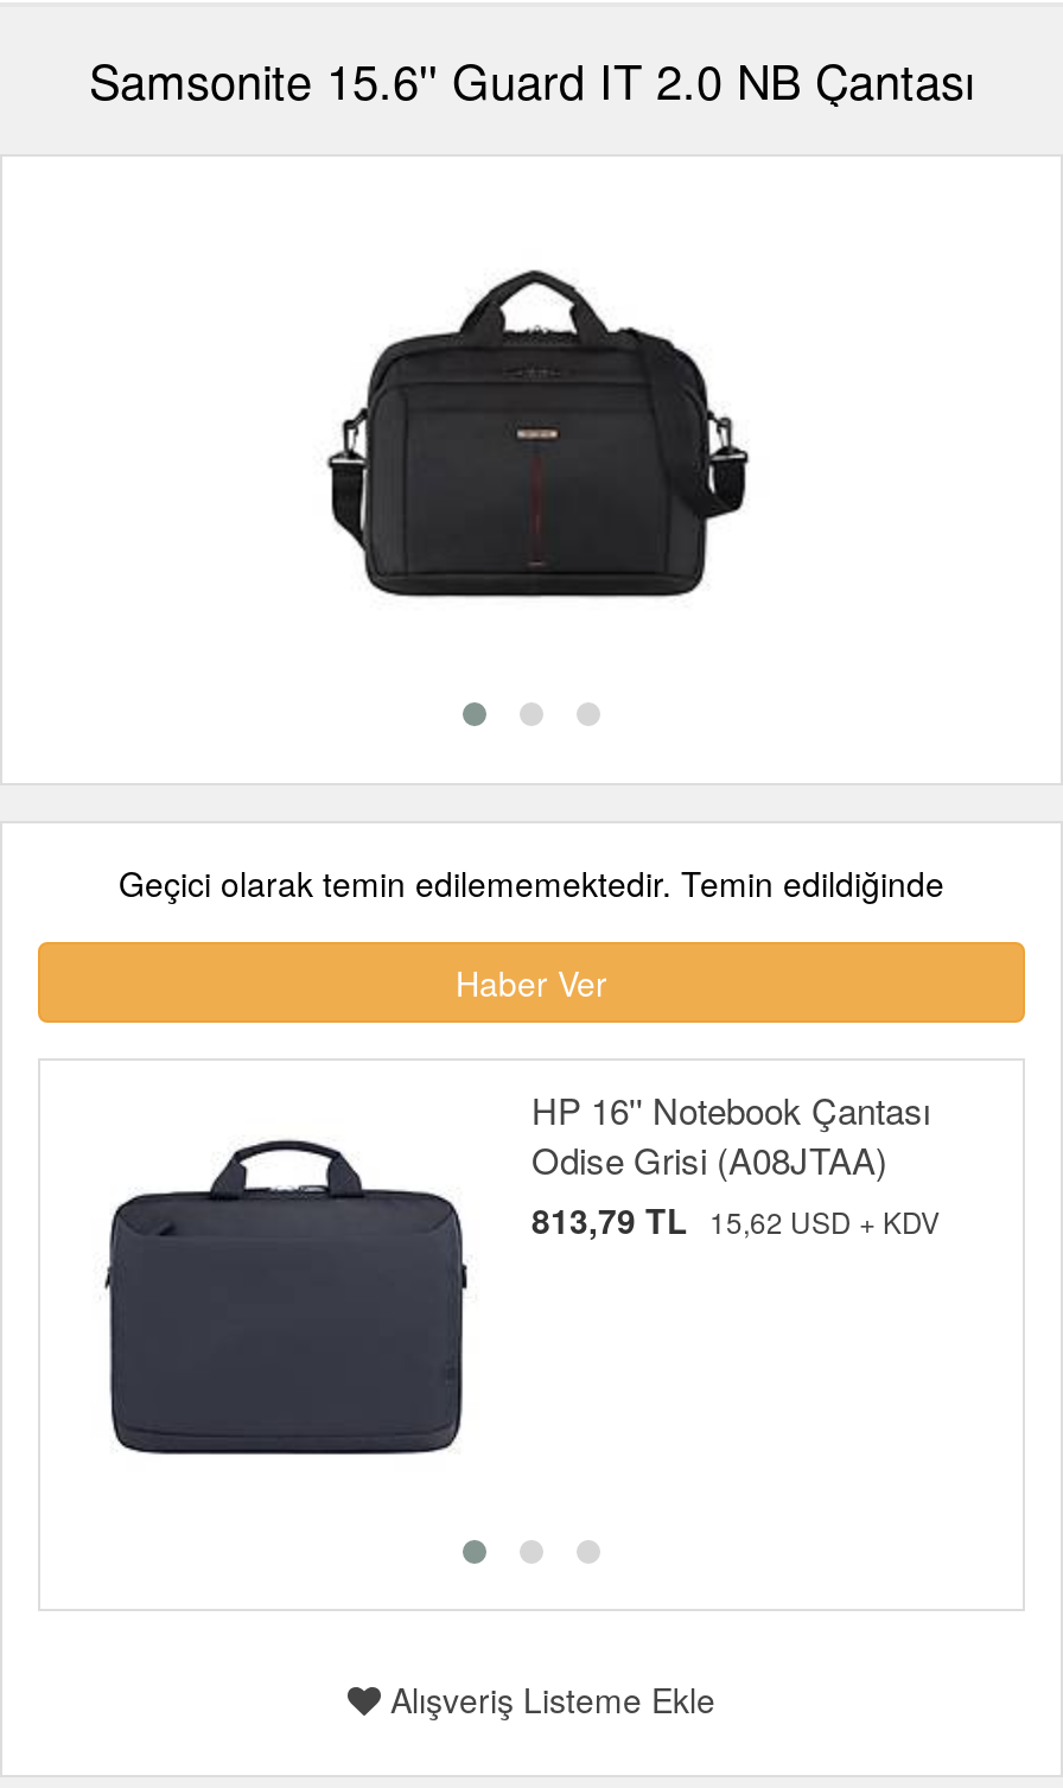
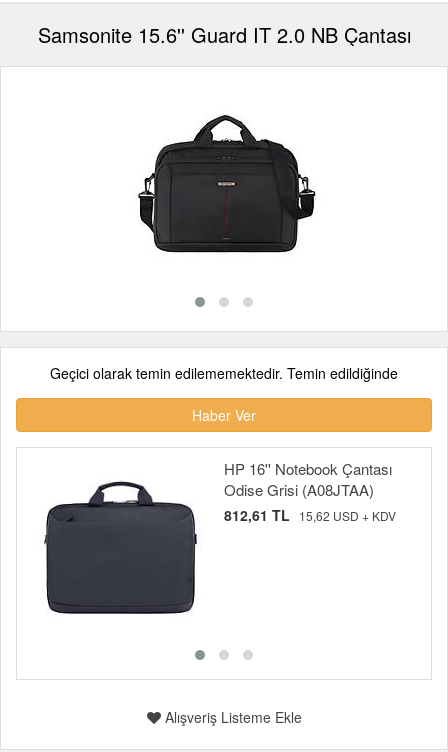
- 813,79 TL 15,62 USD + KDV
+ 812,61 TL 15,62 USD + KDV
